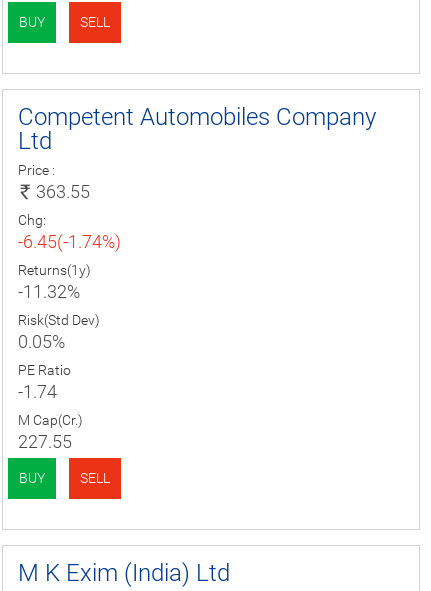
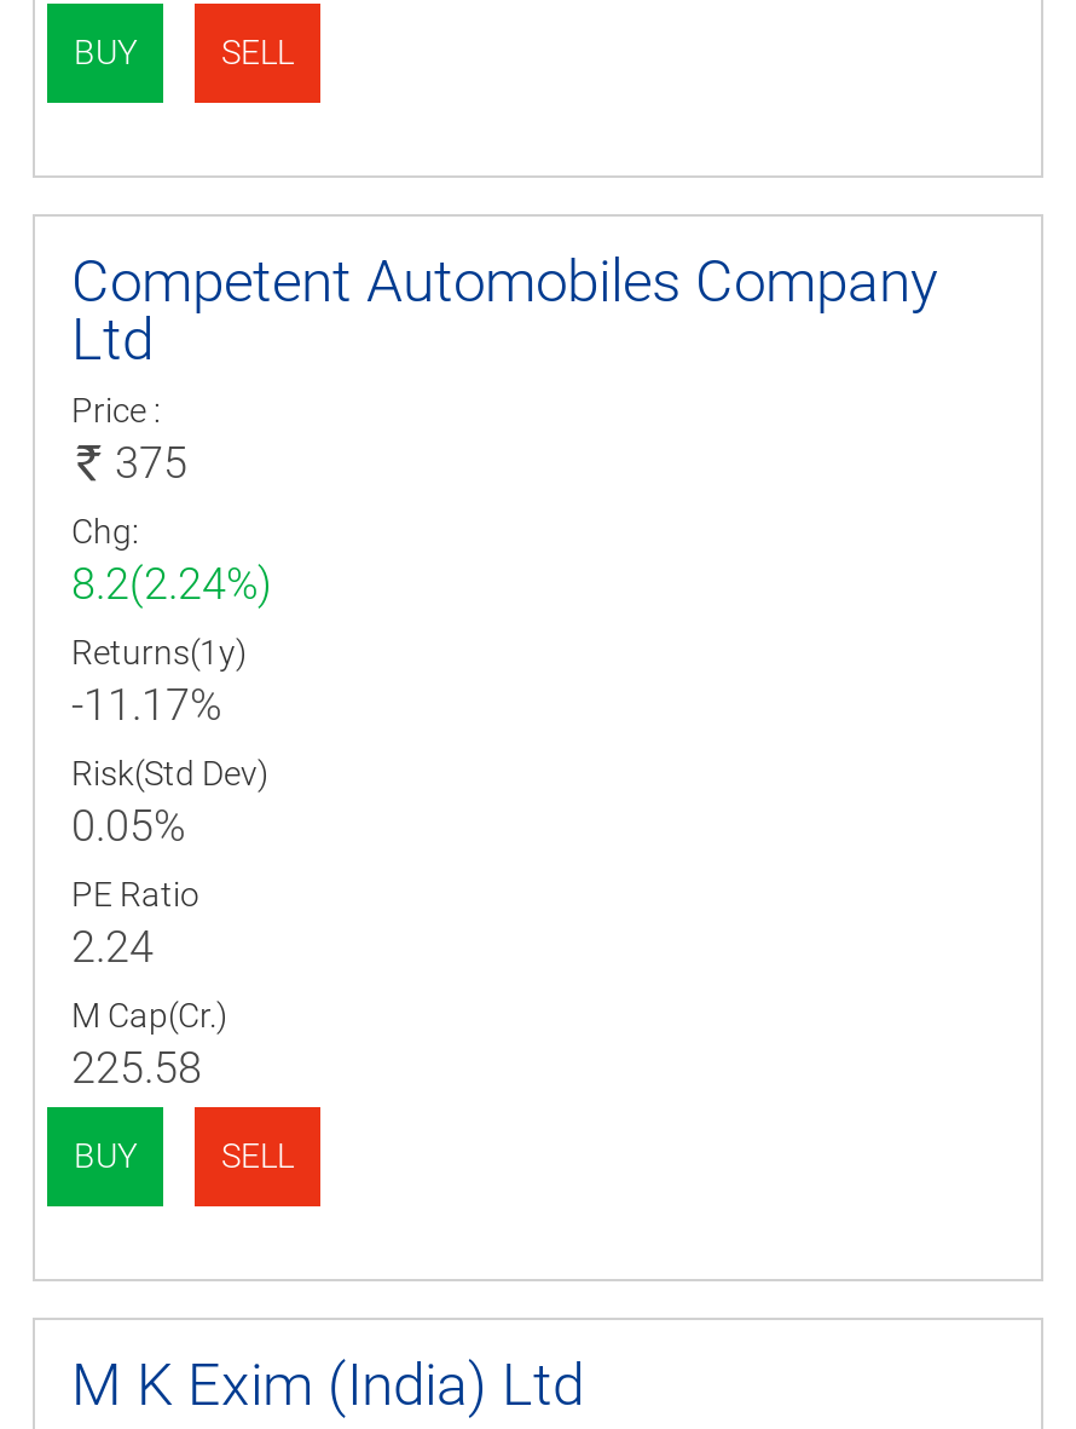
- 363.55
+ 375

- -6.45(-1.74%)
+ 8.2(2.24%)

- -11.32%
+ -11.17%

- -1.74
+ 2.24

- 227.55
+ 225.58
